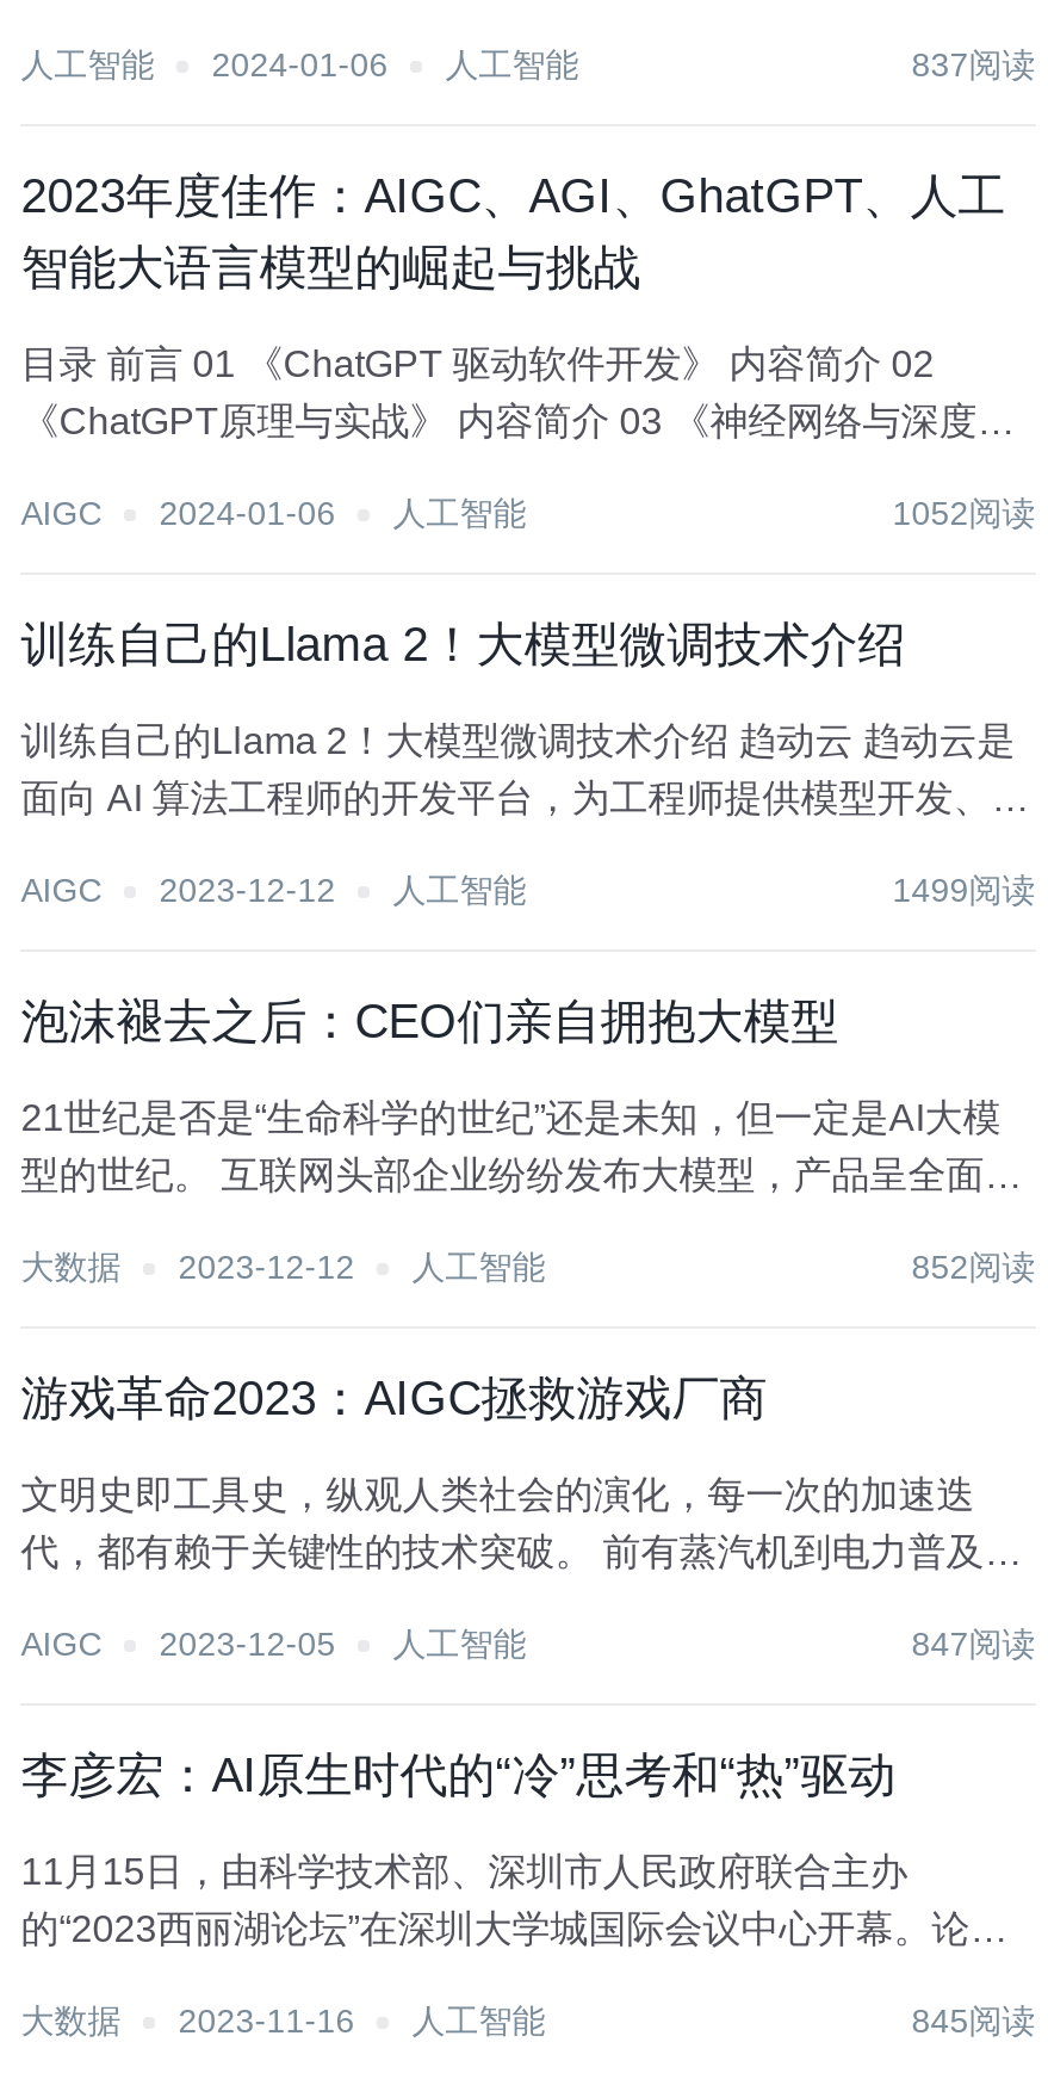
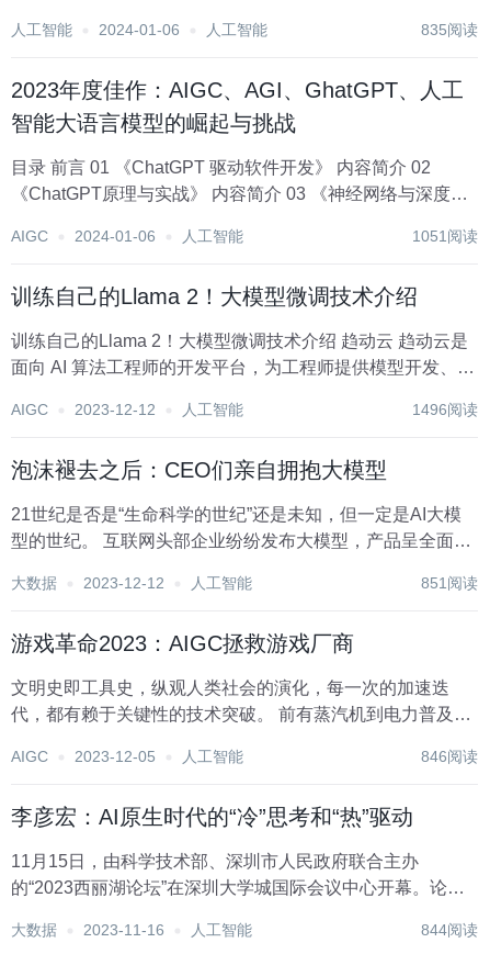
- 837阅读
+ 835阅读

- 1052阅读
+ 1051阅读

- 1499阅读
+ 1496阅读

- 852阅读
+ 851阅读

- 847阅读
+ 846阅读

- 845阅读
+ 844阅读
